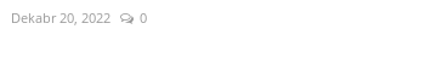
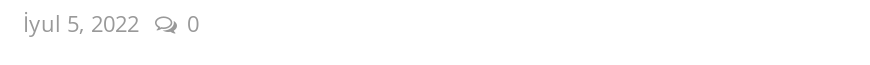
- Dekabr 20, 2022 0
+ İyul 5, 2022 0
